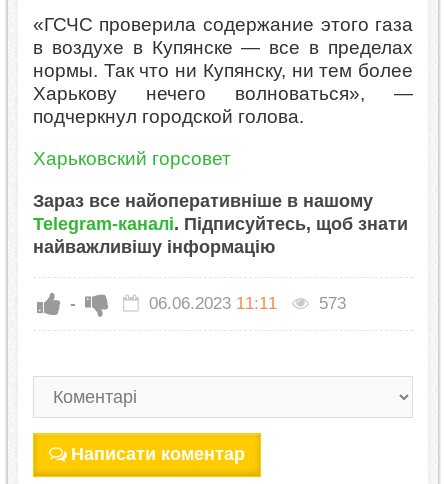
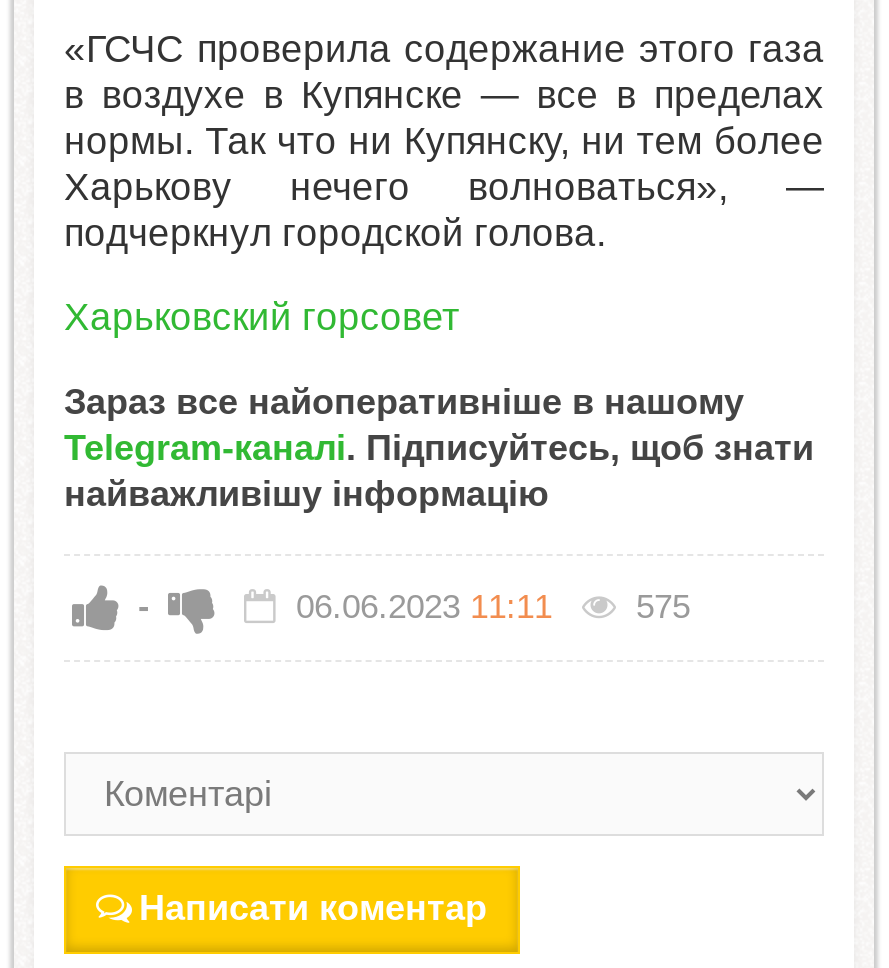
- 06.06.2023 11:11 573
+ 06.06.2023 11:11 575
